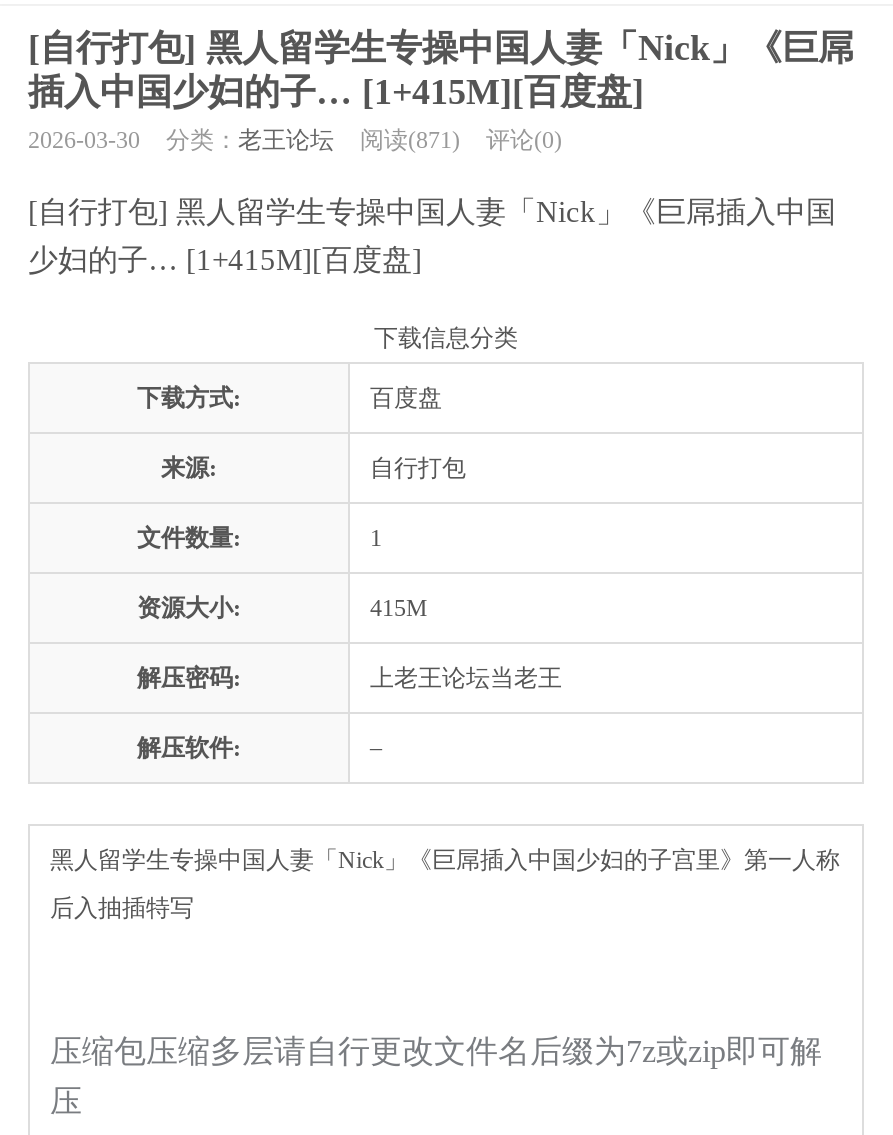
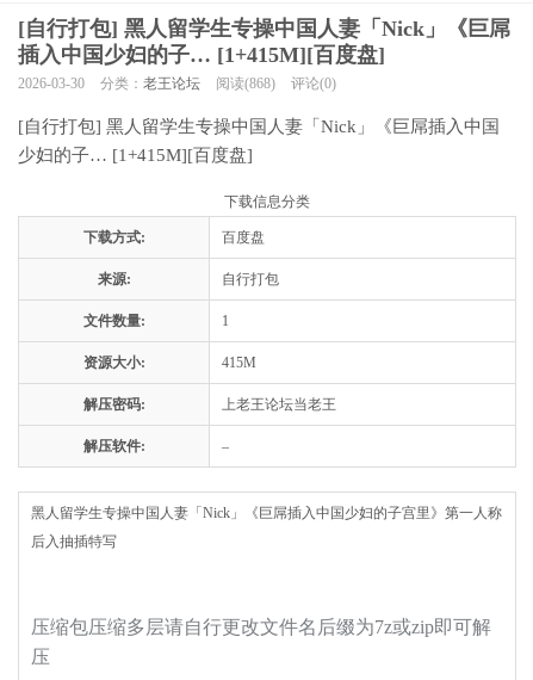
- 2026-03-30 分类：老王论坛 阅读(871) 评论(0)
+ 2026-03-30 分类：老王论坛 阅读(868) 评论(0)
